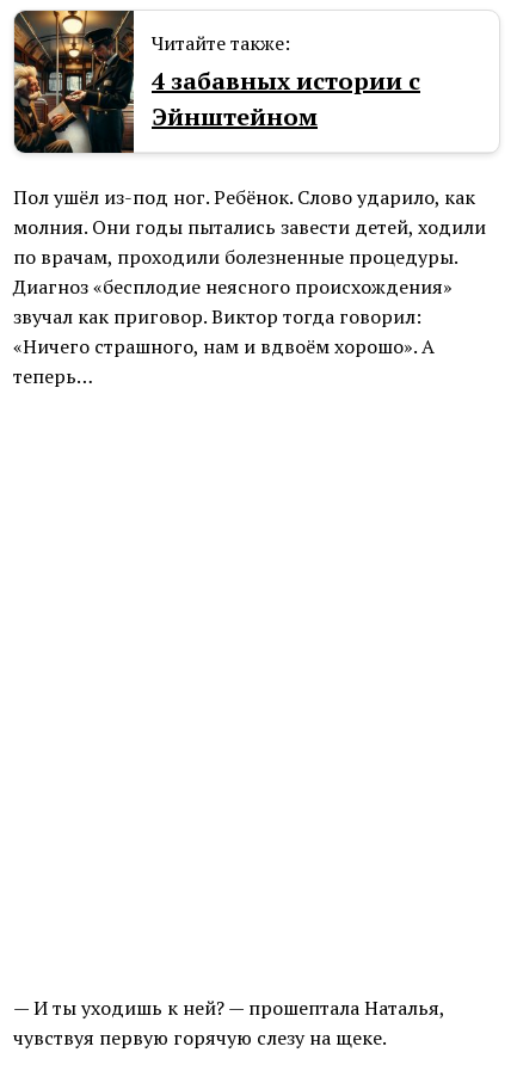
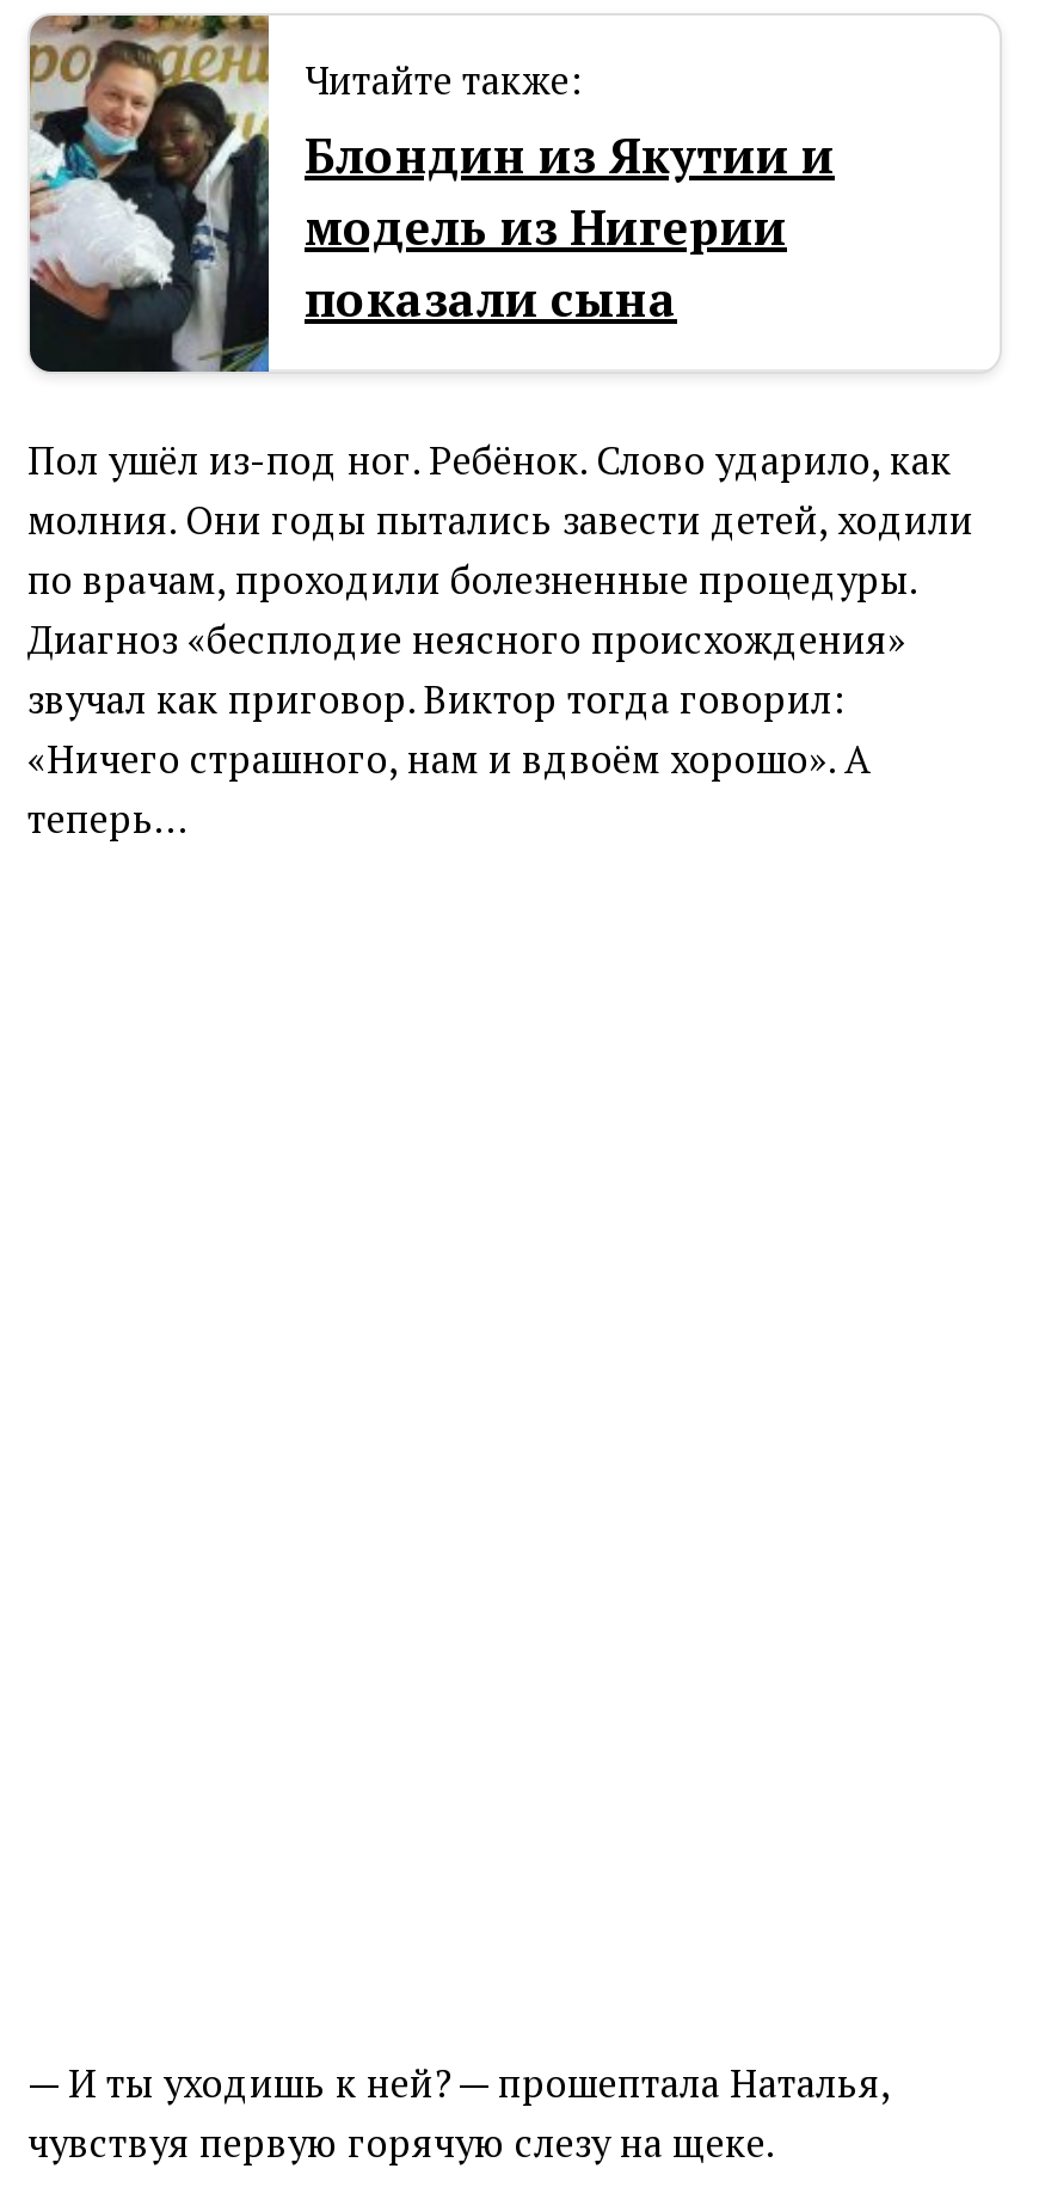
- [image]
- 4 забавных истории с
- Эйнштейном
+ [image]
+ Блондин из Якутии и
+ модель из Нигерии
+ показали сына
